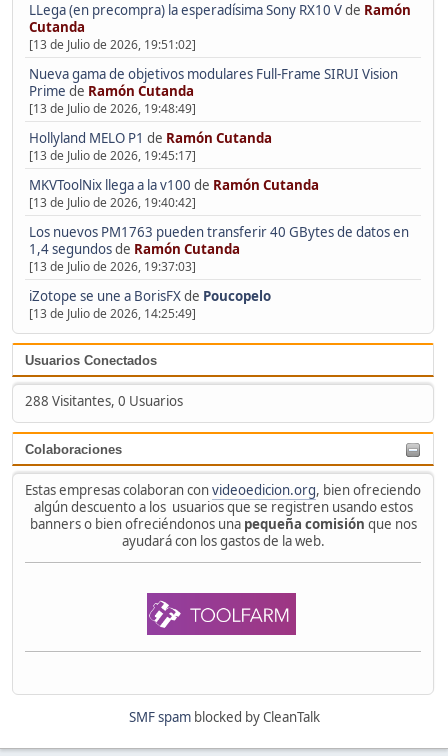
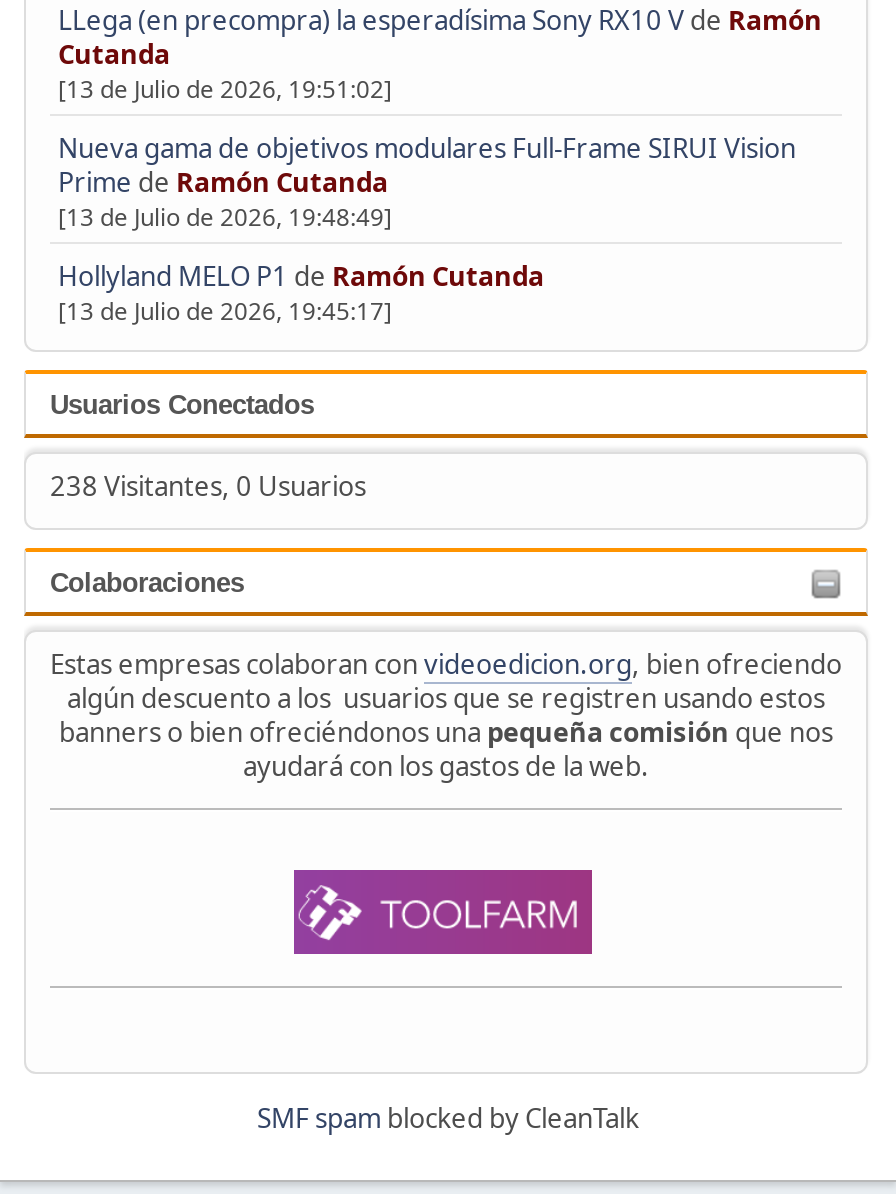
- MKVToolNix llega a la v100 de Ramón Cutanda
- [13 de Julio de 2026, 19:40:42]
- Los nuevos PM1763 pueden transferir 40 GBytes de datos en
- 1,4 segundos de Ramón Cutanda
- [13 de Julio de 2026, 19:37:03]
- iZotope se une a BorisFX de Poucopelo
- [13 de Julio de 2026, 14:25:49]

- 288 Visitantes, 0 Usuarios
+ 238 Visitantes, 0 Usuarios
